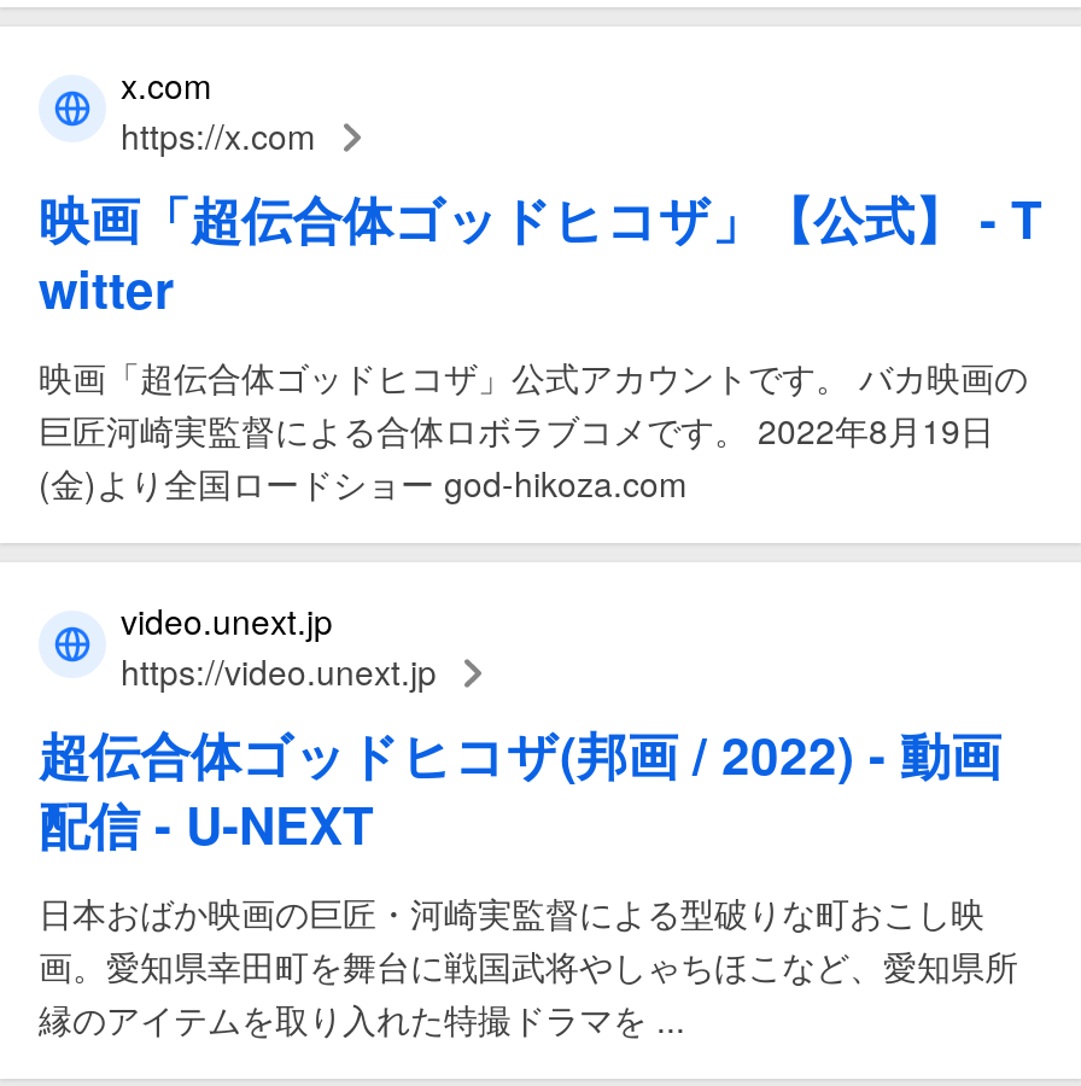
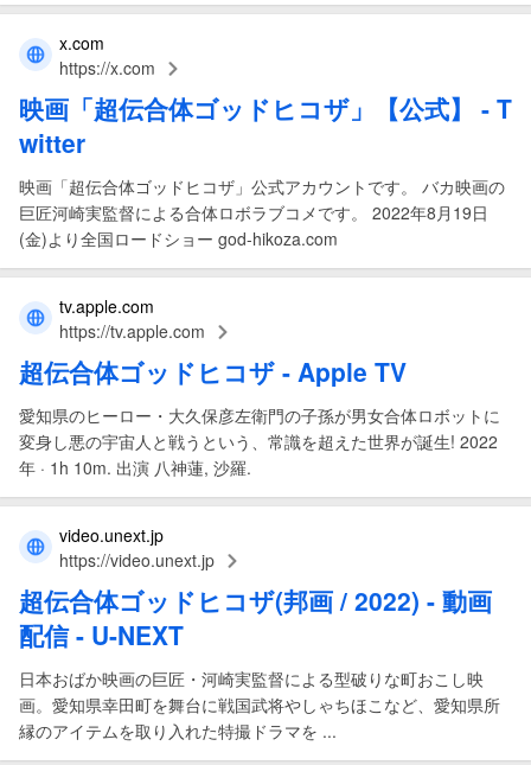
+ tv.apple.com
+ https://tv.apple.com
+ 超伝合体ゴッドヒコザ- Apple TV
+ 愛知県のヒーロー・大久保彦左衛門の子孫が男女合体ロボットに
+ 変身し悪の宇宙人と戦うという、常識を超えた世界が誕生! 2022
+ 年 · 1h 10m. 出演 八神蓮, 沙羅.
